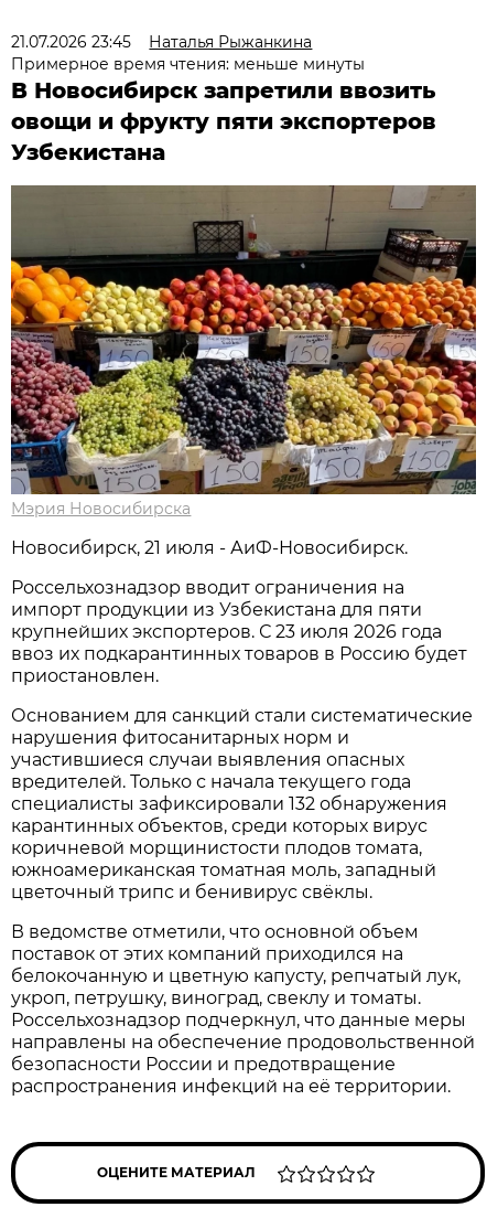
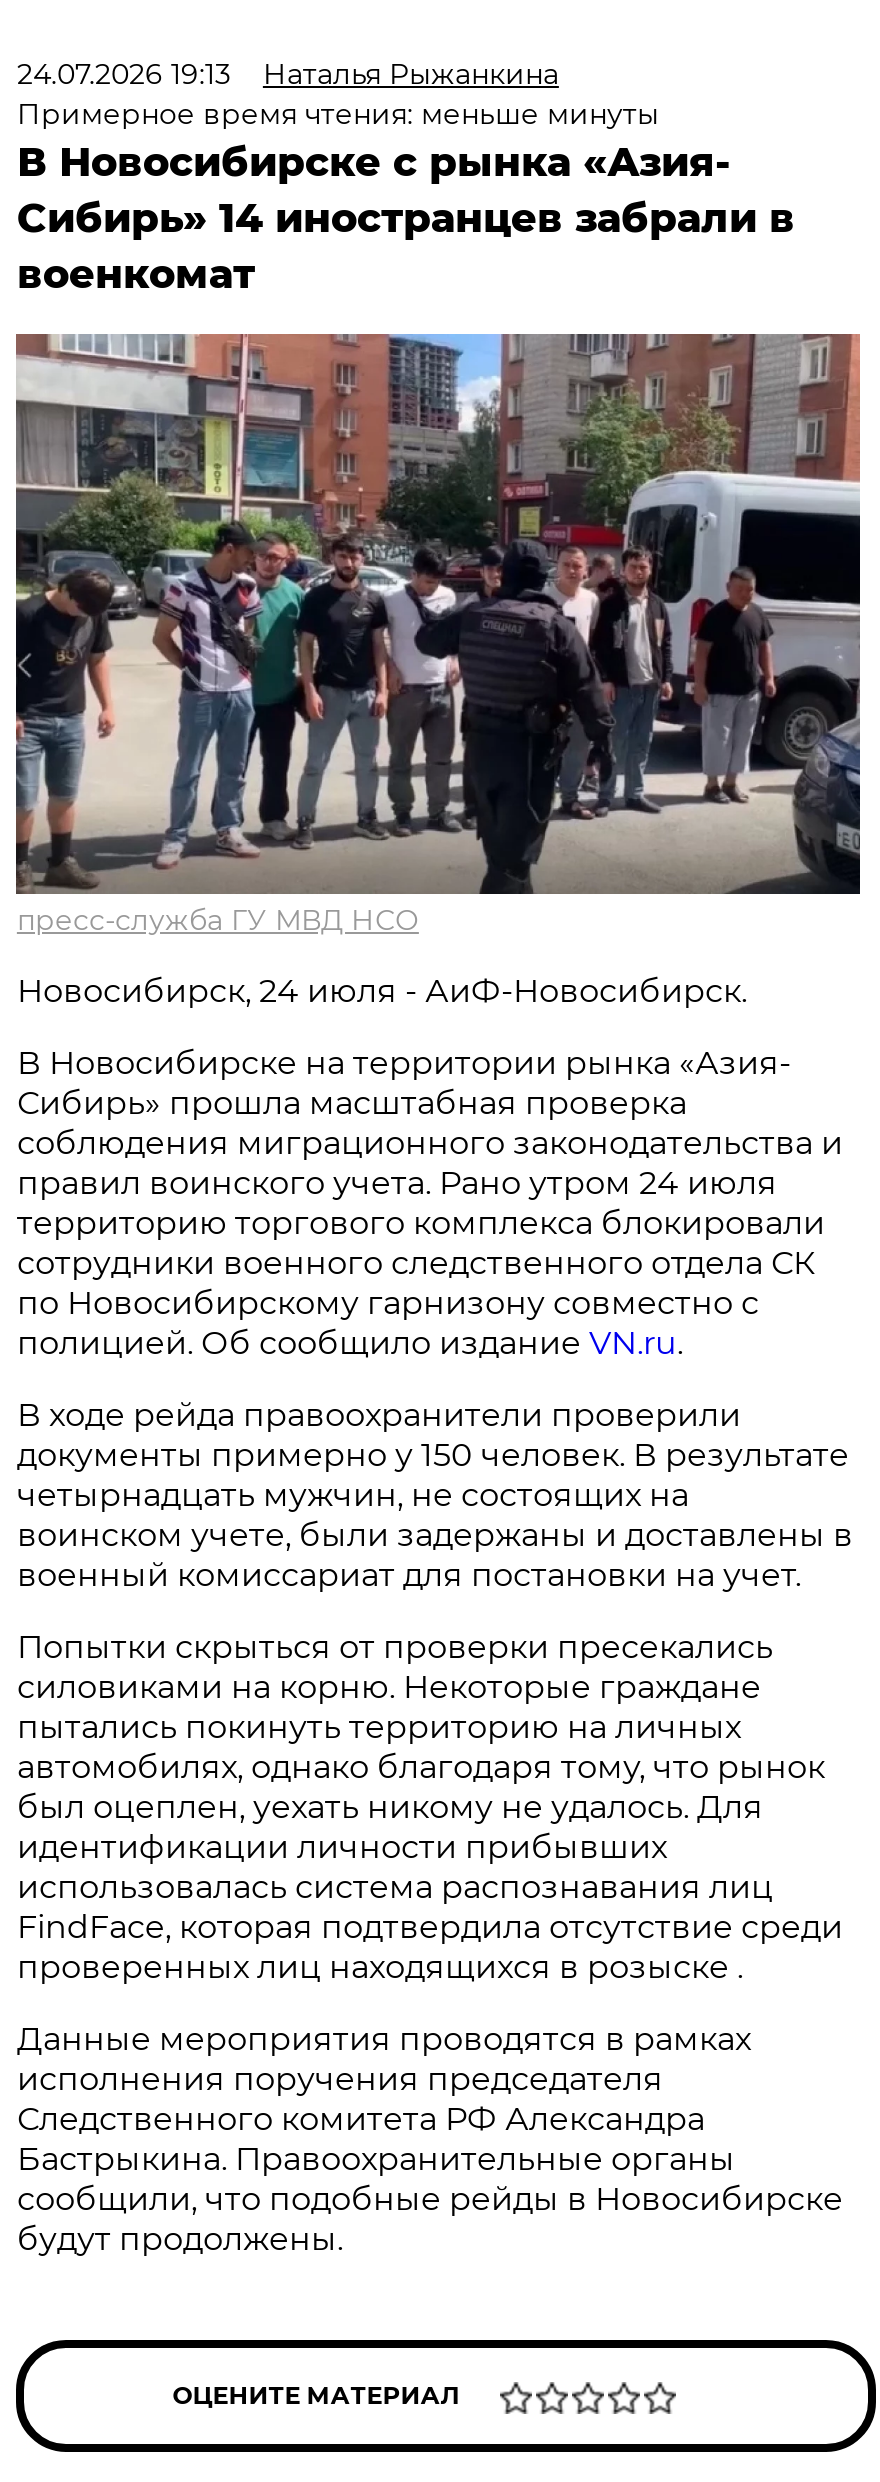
- 21.07.2026 23:45 Наталья Рыжанкина
+ 24.07.2026 19:13 Наталья Рыжанкина

- В Новосибирск запретили ввозить
- овощи и фрукту пяти экспортеров
- Узбекистана
+ В Новосибирске с рынка «Азия-
+ Сибирь» 14 иностранцев забрали в
+ военкомат

- [image]
- Мэрия Новосибирска
- Новосибирск, 21 июля - АиФ-Новосибирск.
- Россельхознадзор вводит ограничения на
- импорт продукции из Узбекистана для пяти
- крупнейших экспортеров. С 23 июля 2026 года
- ввоз их подкарантинных товаров в Россию будет
- приостановлен.
- Основанием для санкций стали систематические
- нарушения фитосанитарных норм и
- участившиеся случаи выявления опасных
- вредителей. Только с начала текущего года
- специалисты зафиксировали 132 обнаружения
- карантинных объектов, среди которых вирус
- коричневой морщинистости плодов томата,
- южноамериканская томатная моль, западный
- цветочный трипс и бенивирус свёклы.
- В ведомстве отметили, что основной объем
- поставок от этих компаний приходился на
- белокочанную и цветную капусту, репчатый лук,
- укроп, петрушку, виноград, свеклу и томаты.
- Россельхознадзор подчеркнул, что данные меры
- направлены на обеспечение продовольственной
- безопасности России и предотвращение
- распространения инфекций на её территории.
+ [image]
+ пресс-служба ГУ МВД НСО
+ Новосибирск, 24 июля - АиФ-Новосибирск.
+ В Новосибирске на территории рынка «Азия-
+ Сибирь» прошла масштабная проверка
+ соблюдения миграционного законодательства и
+ правил воинского учета. Рано утром 24 июля
+ территорию торгового комплекса блокировали
+ сотрудники военного следственного отдела СК
+ по Новосибирскому гарнизону совместно с
+ полицией. Об сообщило издание VN.ru.
+ В ходе рейда правоохранители проверили
+ документы примерно у 150 человек. В результате
+ четырнадцать мужчин, не состоящих на
+ воинском учете, были задержаны и доставлены в
+ военный комиссариат для постановки на учет.
+ Попытки скрыться от проверки пресекались
+ силовиками на корню. Некоторые граждане
+ пытались покинуть территорию на личных
+ автомобилях, однако благодаря тому, что рынок
+ был оцеплен, уехать никому не удалось. Для
+ идентификации личности прибывших
+ использовалась система распознавания лиц
+ FindFace, которая подтвердила отсутствие среди
+ проверенных лиц находящихся в розыске .
+ Данные мероприятия проводятся в рамках
+ исполнения поручения председателя
+ Следственного комитета РФ Александра
+ Бастрыкина. Правоохранительные органы
+ сообщили, что подобные рейды в Новосибирске
+ будут продолжены.
